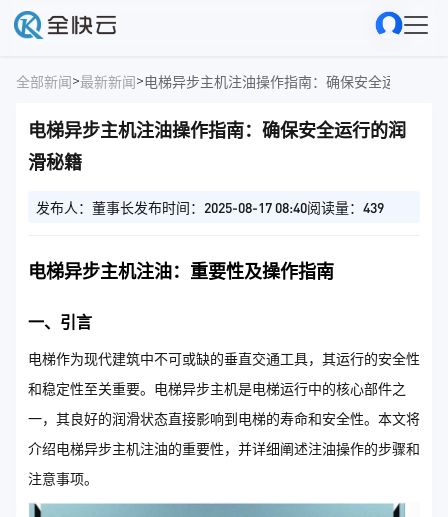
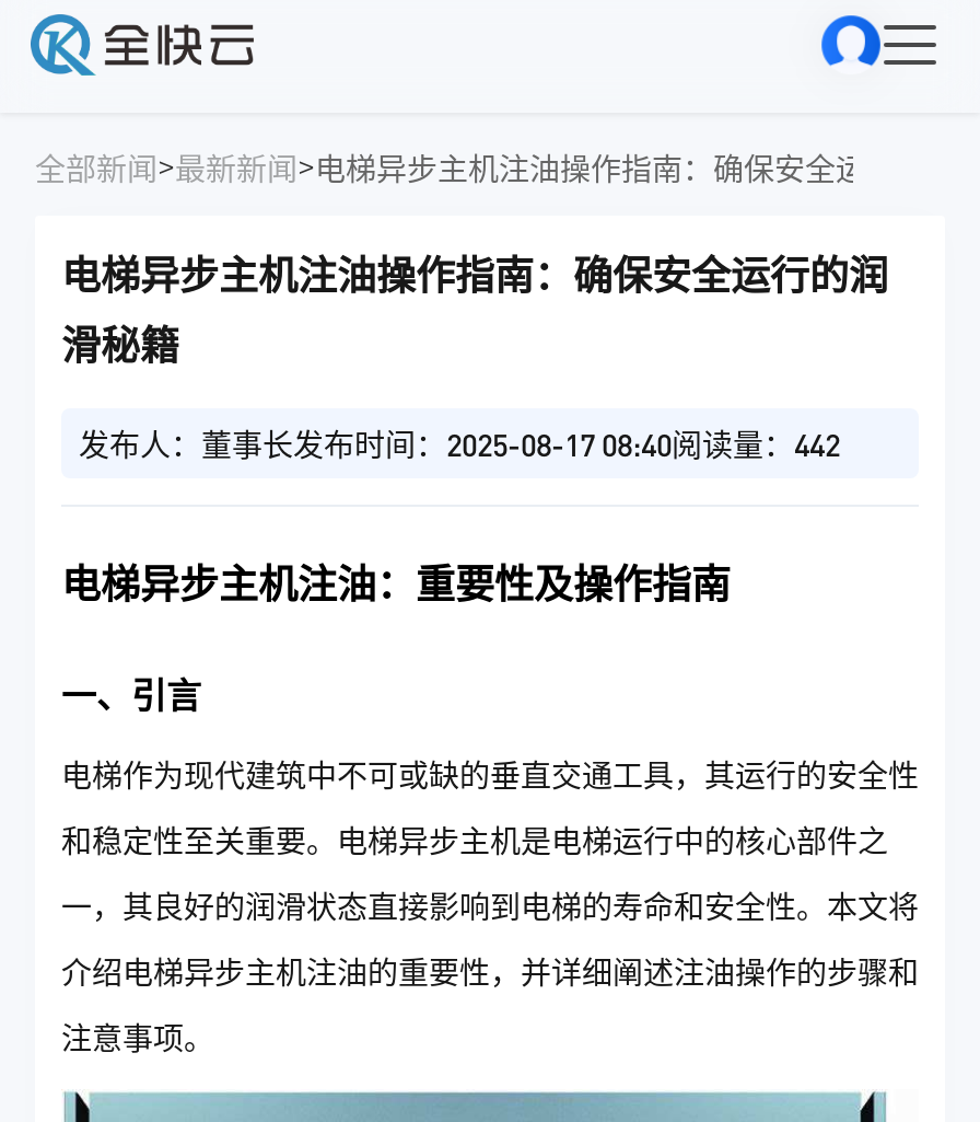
- 发布人：董事长发布时间：2025-08-17 08:40阅读量：439
+ 发布人：董事长发布时间：2025-08-17 08:40阅读量：442
